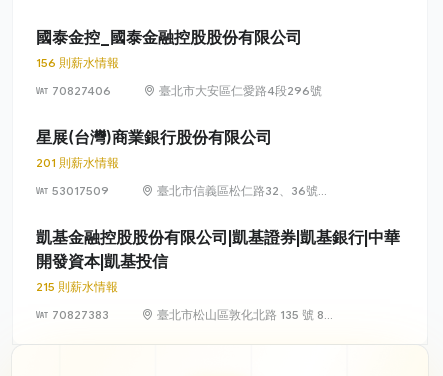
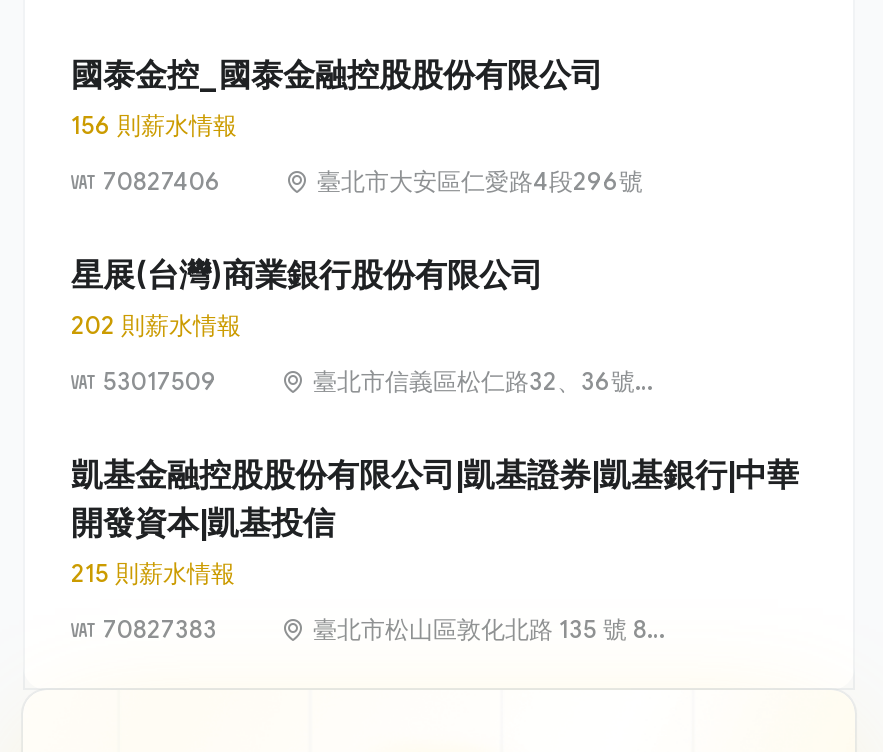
- 201 則薪水情報
+ 202 則薪水情報
